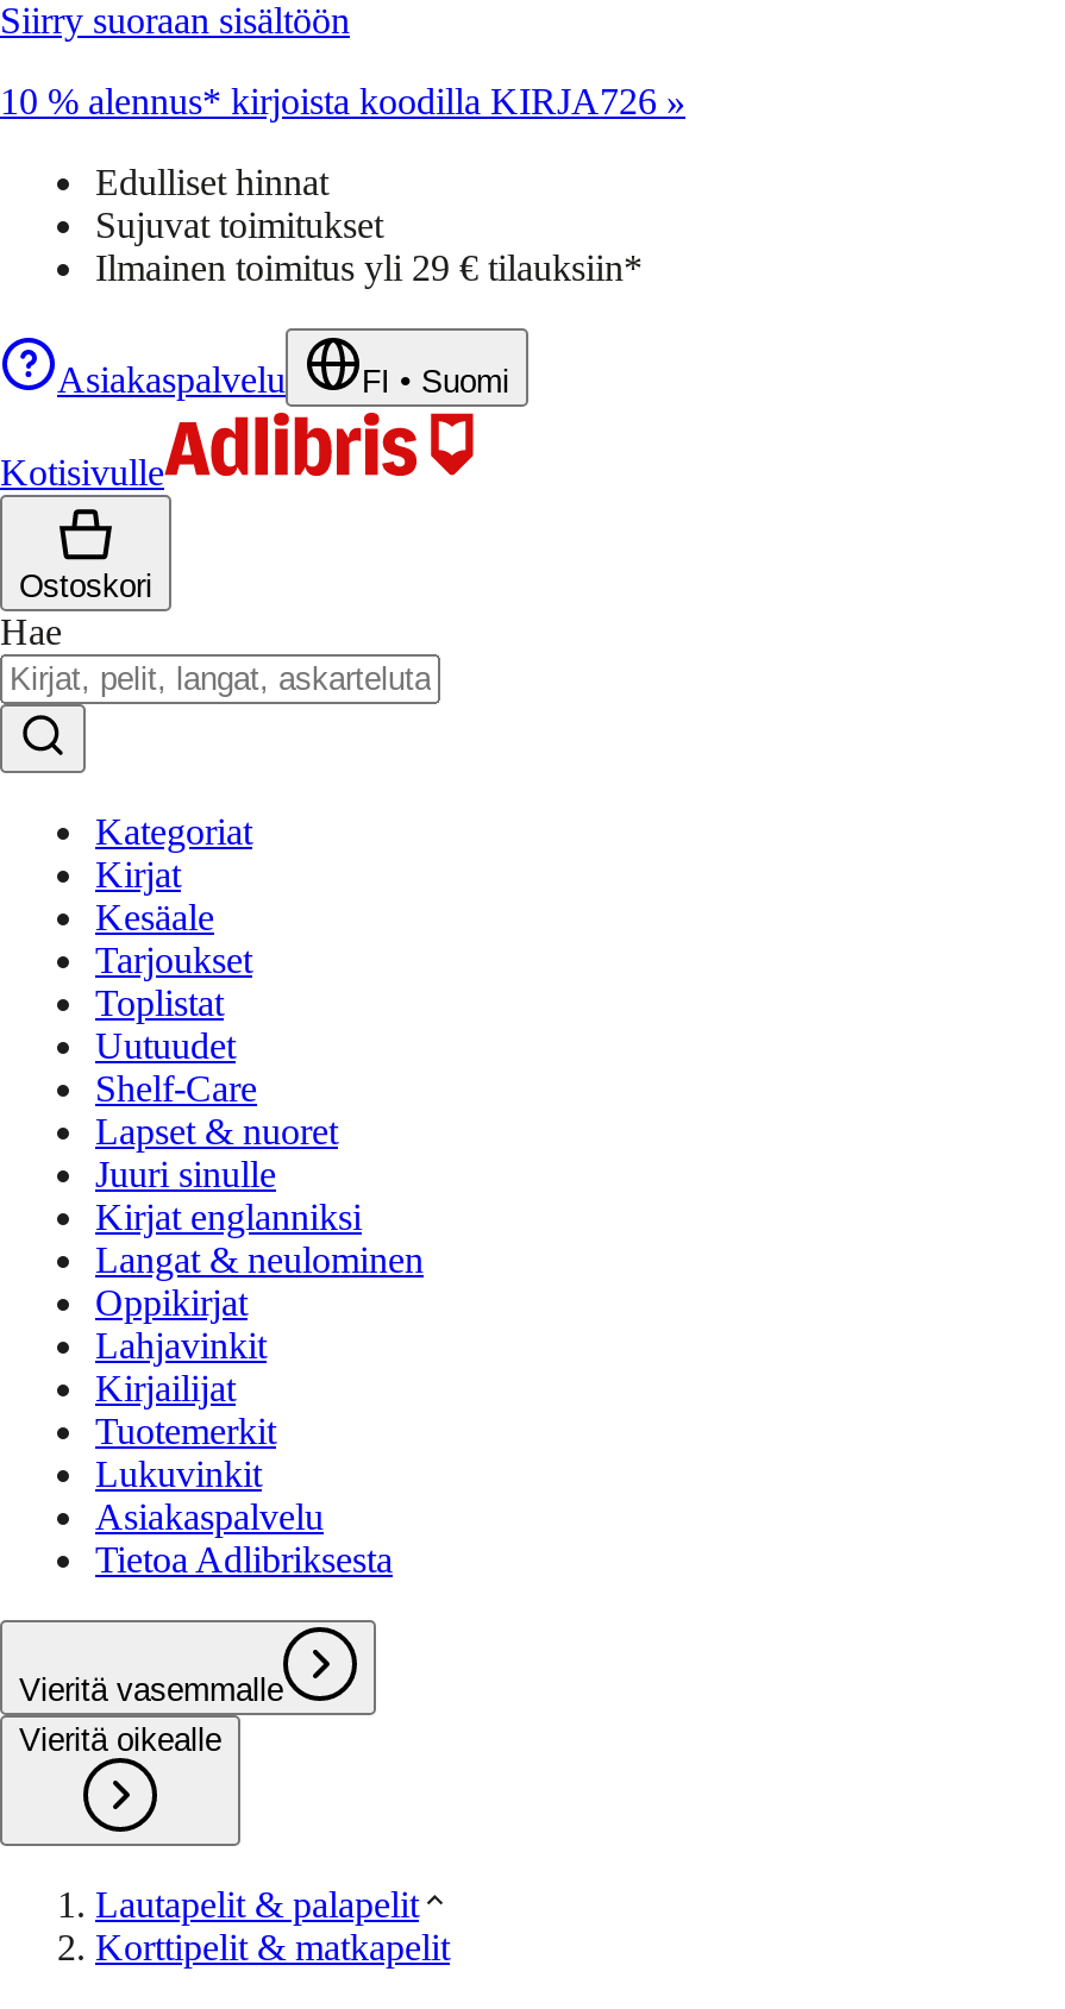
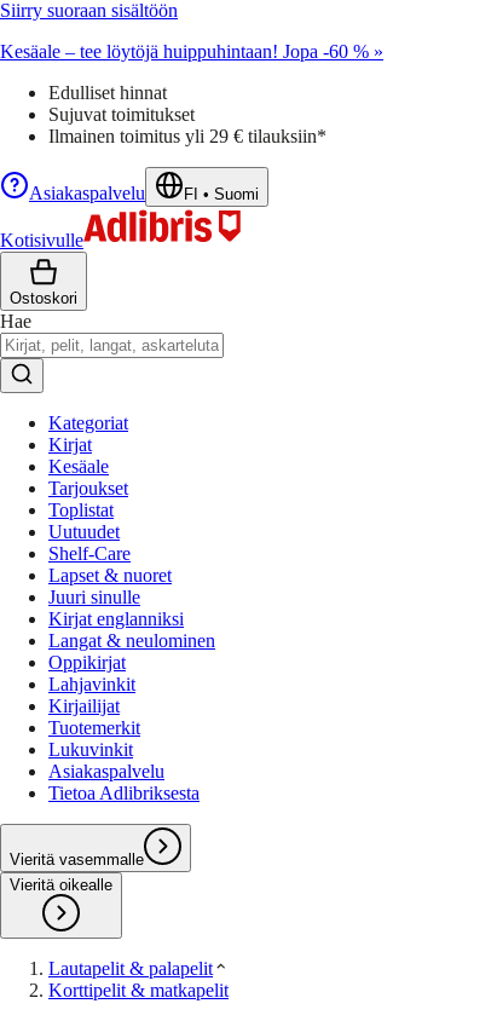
- 10 % alennus* kirjoista koodilla KIRJA726 »
+ Kesäale – tee löytöjä huippuhintaan! Jopa -60 % »
